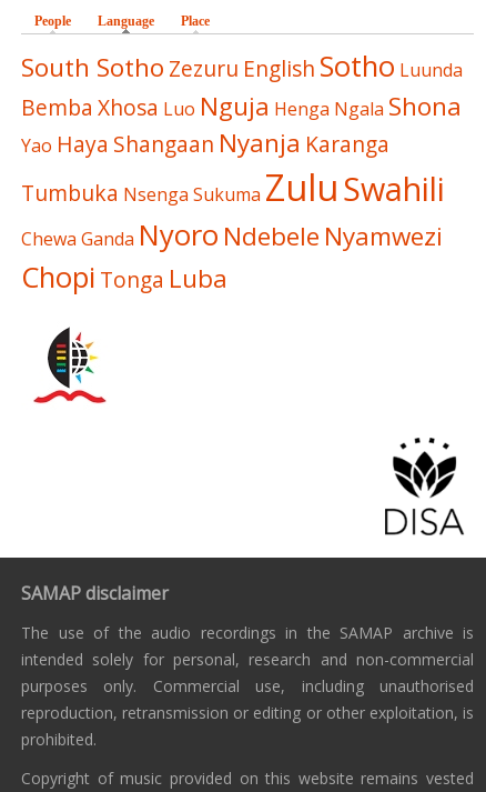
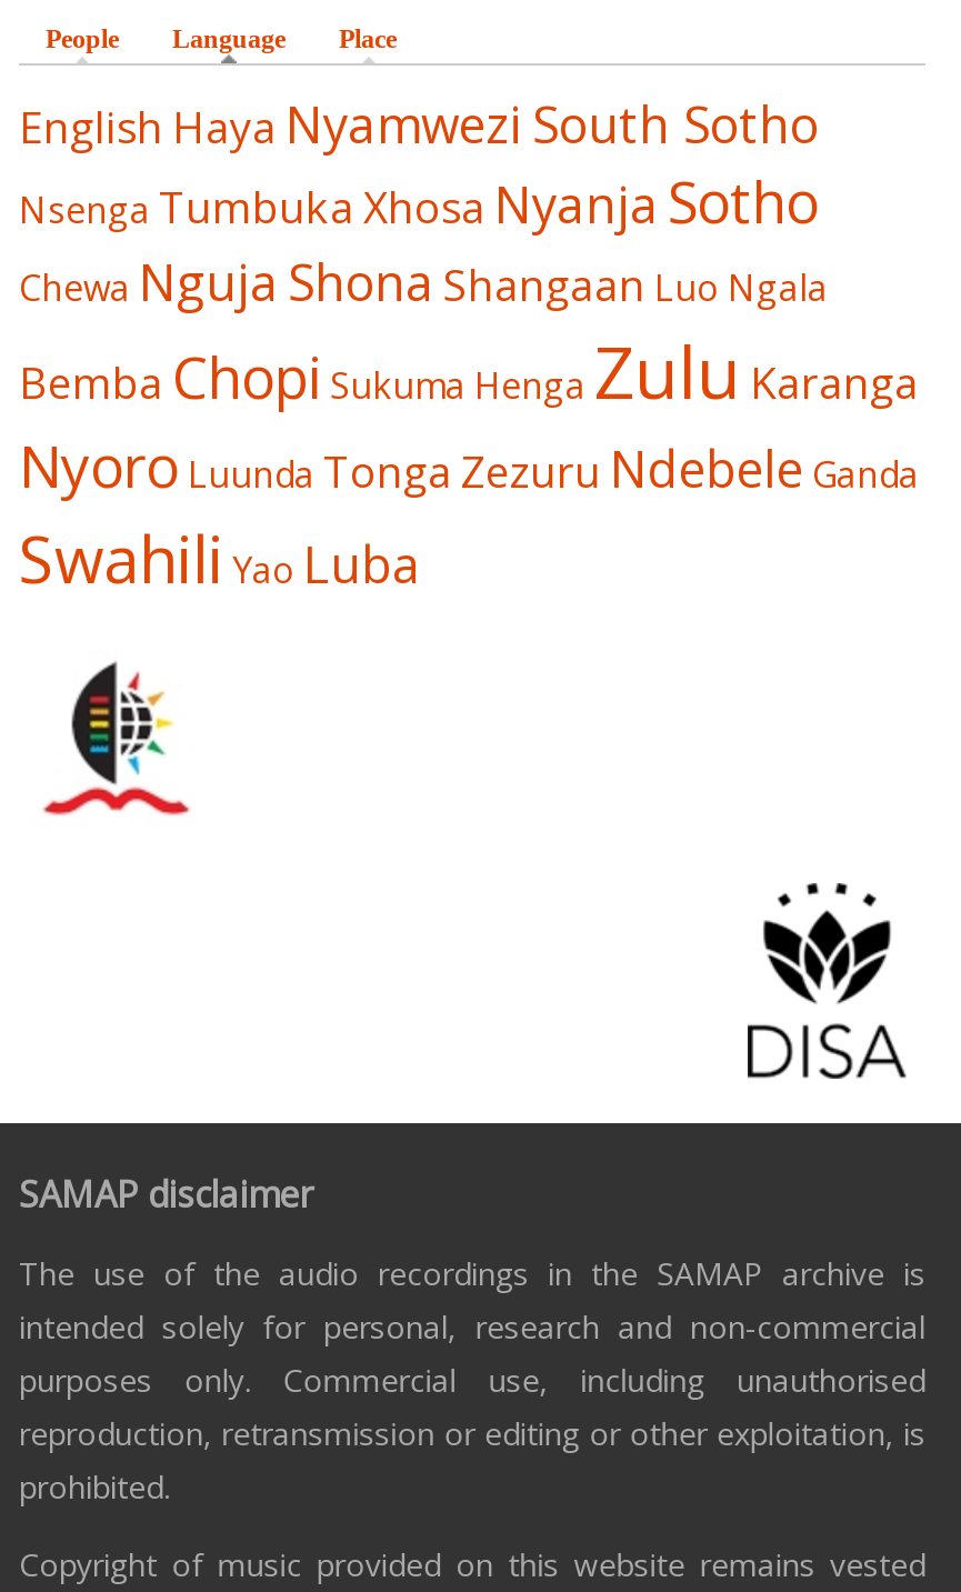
- South Sotho Zezuru English Sotho Luunda
- Bemba Xhosa Luo Nguja Henga Ngala Shona
- Yao Haya Shangaan Nyanja Karanga
- Tumbuka Nsenga Sukuma Zulu Swahili
- Chewa Ganda Nyoro Ndebele Nyamwezi
- Chopi Tonga Luba
+ English Haya Nyamwezi South Sotho
+ Nsenga Tumbuka Xhosa Nyanja Sotho
+ Chewa Nguja Shona Shangaan Luo Ngala
+ Bemba Chopi Sukuma Henga Zulu Karanga
+ Nyoro Luunda Tonga Zezuru Ndebele Ganda
+ Swahili Yao Luba
